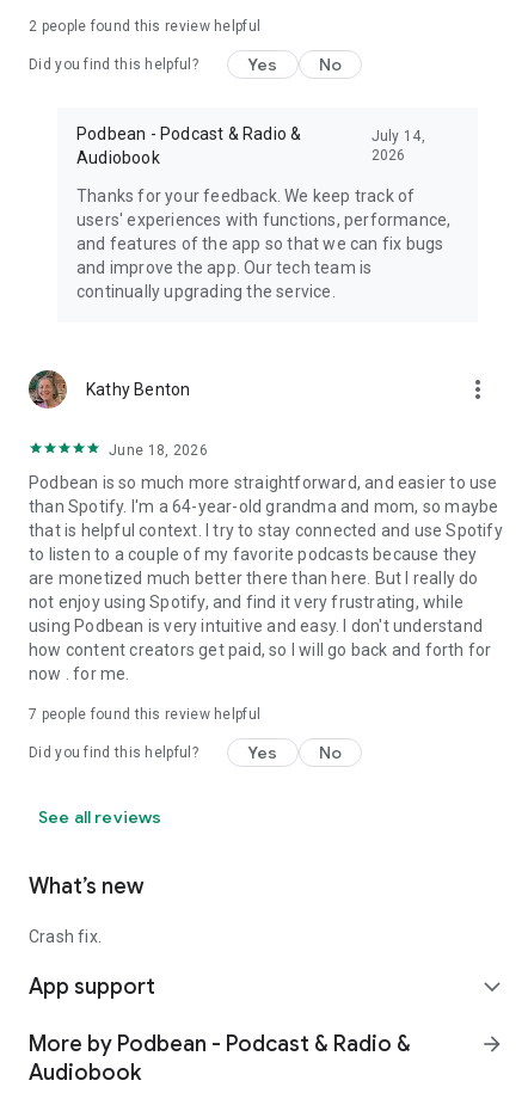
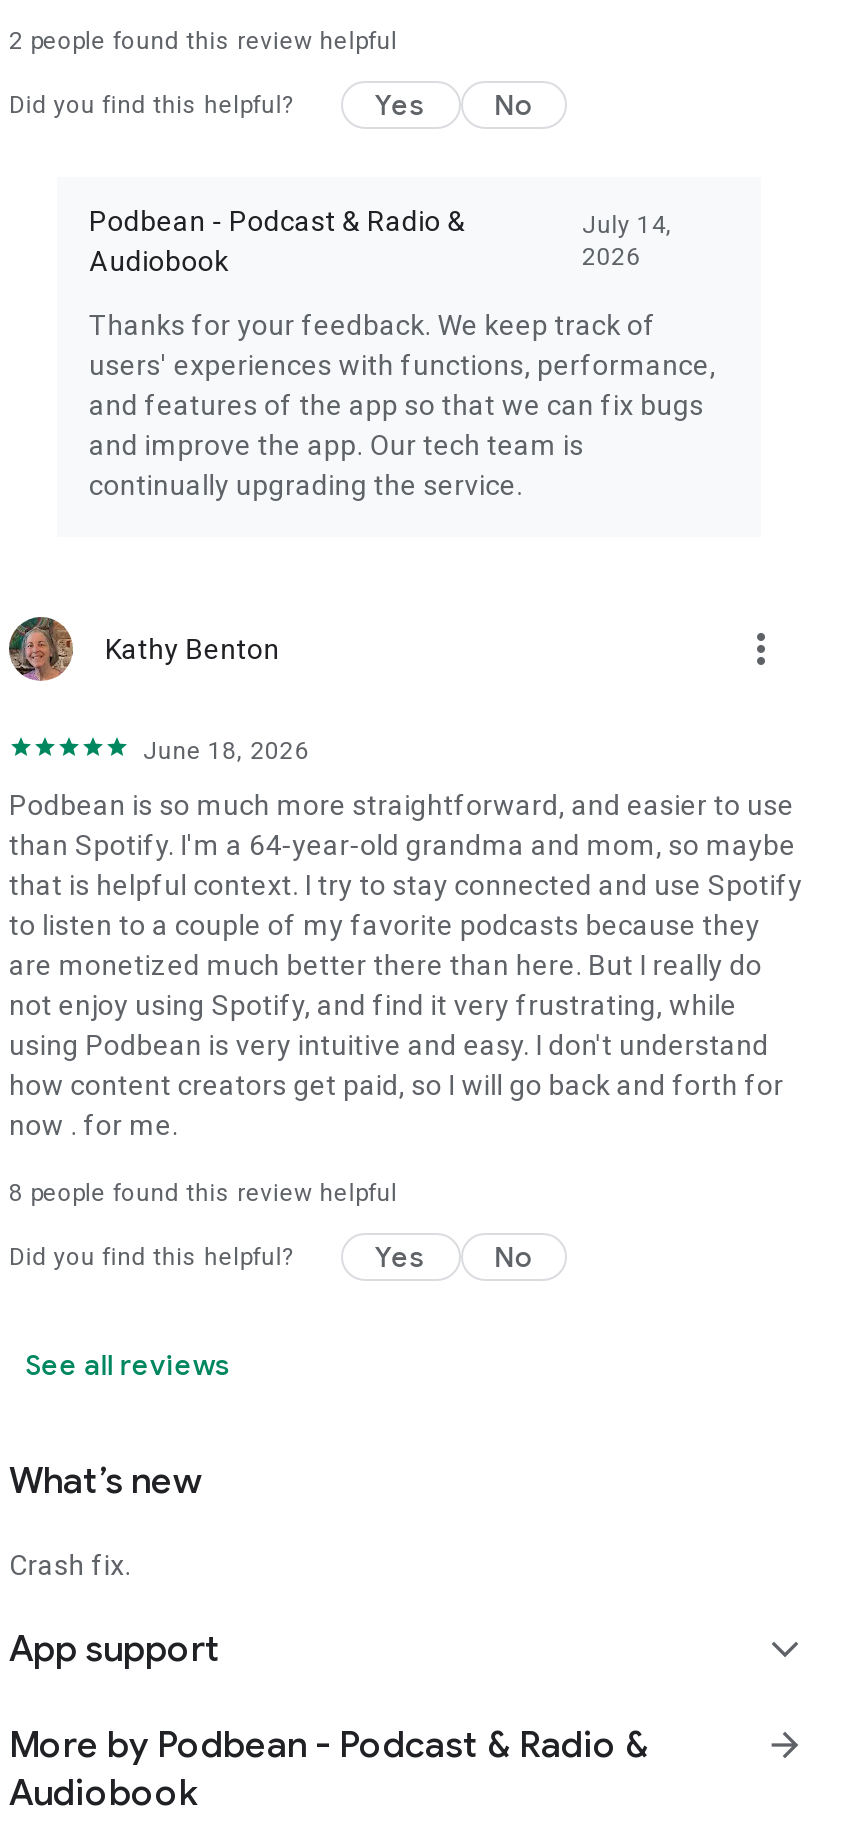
- 7 people found this review helpful
+ 8 people found this review helpful
